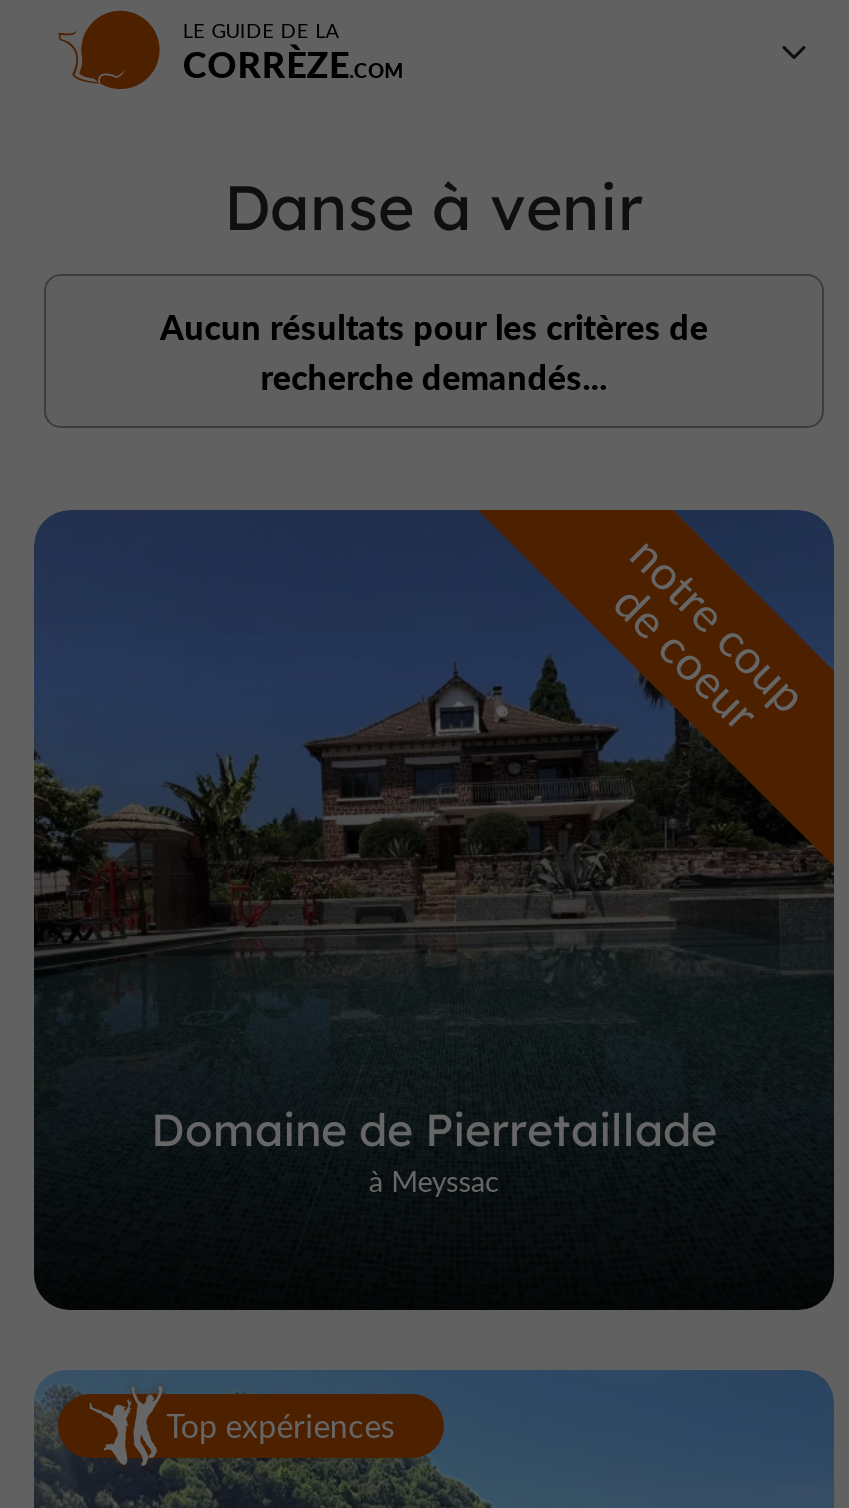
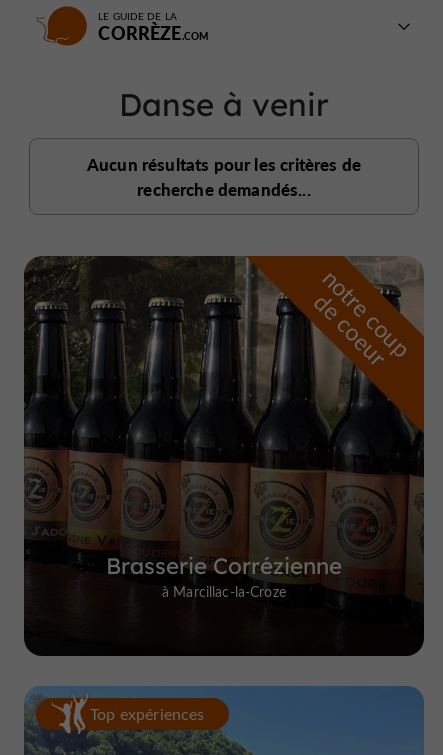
- [image]
- Domaine de Pierretaillade
- à Meyssac
+ [image]
+ Brasserie Corrézienne
+ à Marcillac-la-Croze
